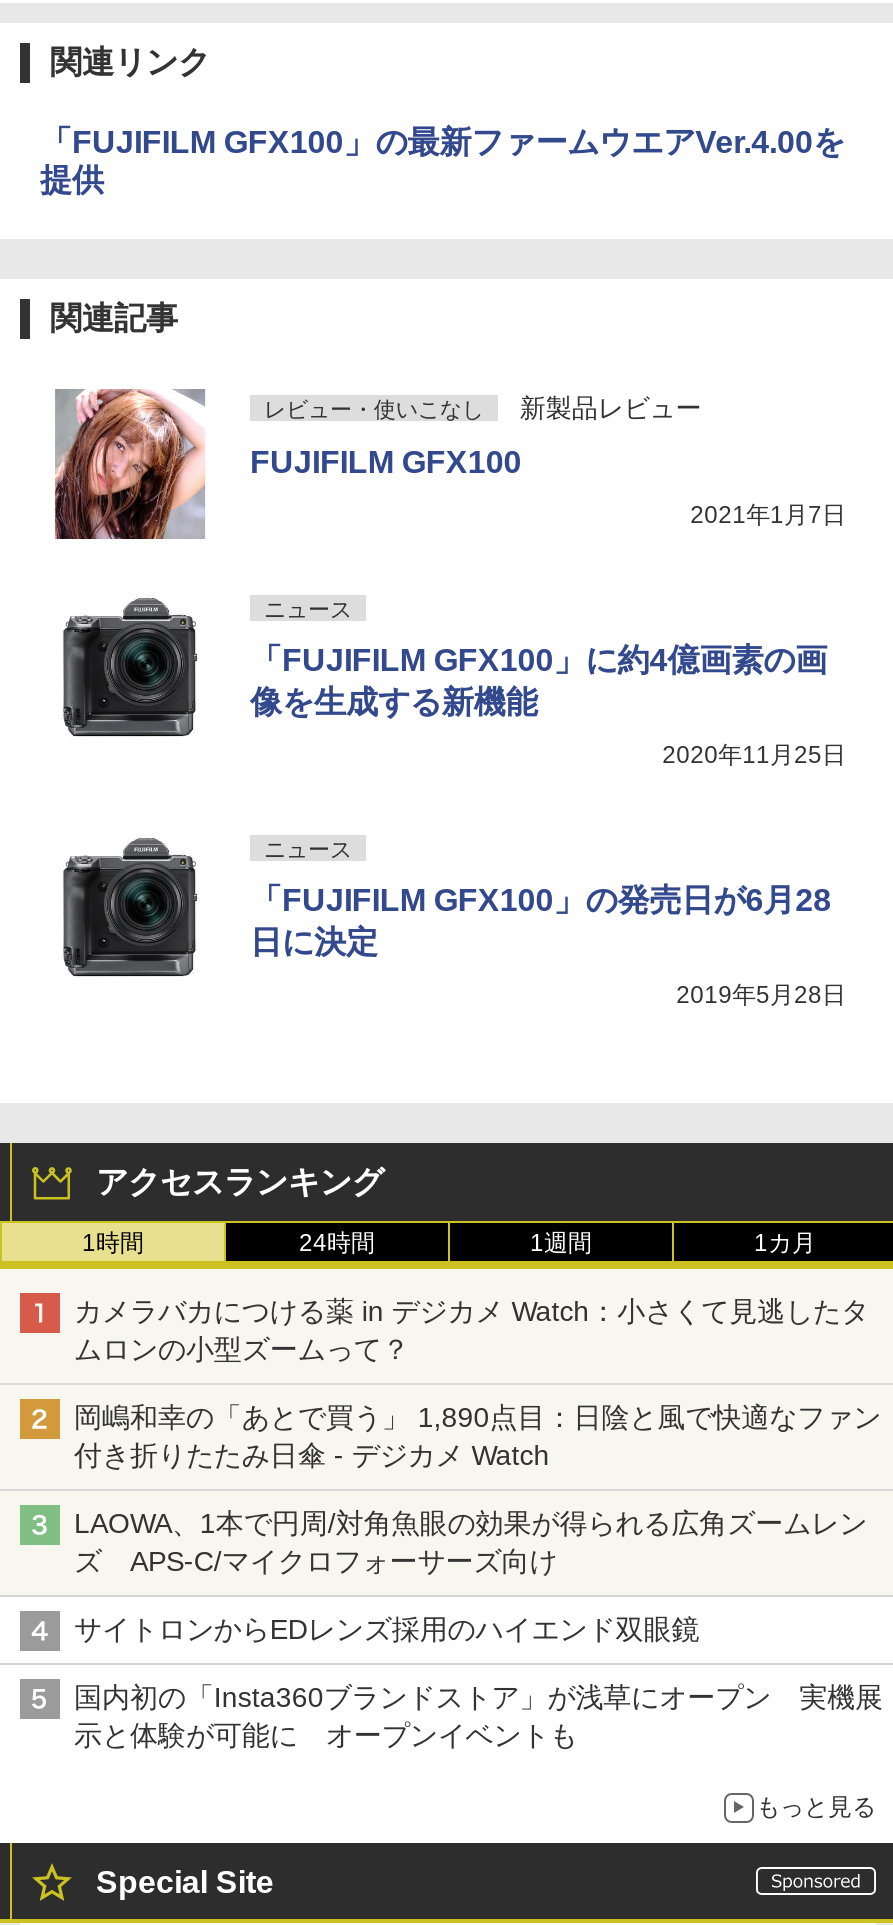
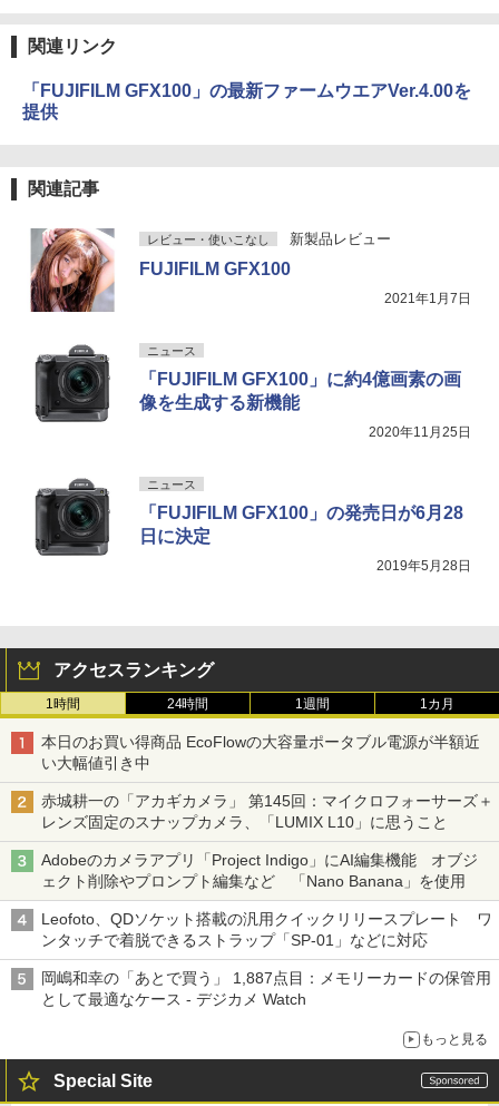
- カメラバカにつける薬 in デジカメ Watch：小さくて見逃したタ
- ムロンの小型ズームって？
+ 本日のお買い得商品 EcoFlowの大容量ポータブル電源が半額近
+ い大幅値引き中

- 岡嶋和幸の「あとで買う」 1,890点目：日陰と風で快適なファン
- 付き折りたたみ日傘 - デジカメ Watch
+ 赤城耕一の「アカギカメラ」 第145回：マイクロフォーサーズ＋
+ レンズ固定のスナップカメラ、「LUMIX L10」に思うこと

- LAOWA、1本で円周/対角魚眼の効果が得られる広角ズームレン
- ズ APS-C/マイクロフォーサーズ向け
+ Adobeのカメラアプリ「Project Indigo」にAI編集機能 オブジ
+ ェクト削除やプロンプト編集など 「Nano Banana」を使用

- サイトロンからEDレンズ採用のハイエンド双眼鏡
+ Leofoto、QDソケット搭載の汎用クイックリリースプレート ワ
+ ンタッチで着脱できるストラップ「SP-01」などに対応

- 国内初の「Insta360ブランドストア」が浅草にオープン 実機展
- 示と体験が可能に オープンイベントも
+ 岡嶋和幸の「あとで買う」 1,887点目：メモリーカードの保管用
+ として最適なケース - デジカメ Watch
